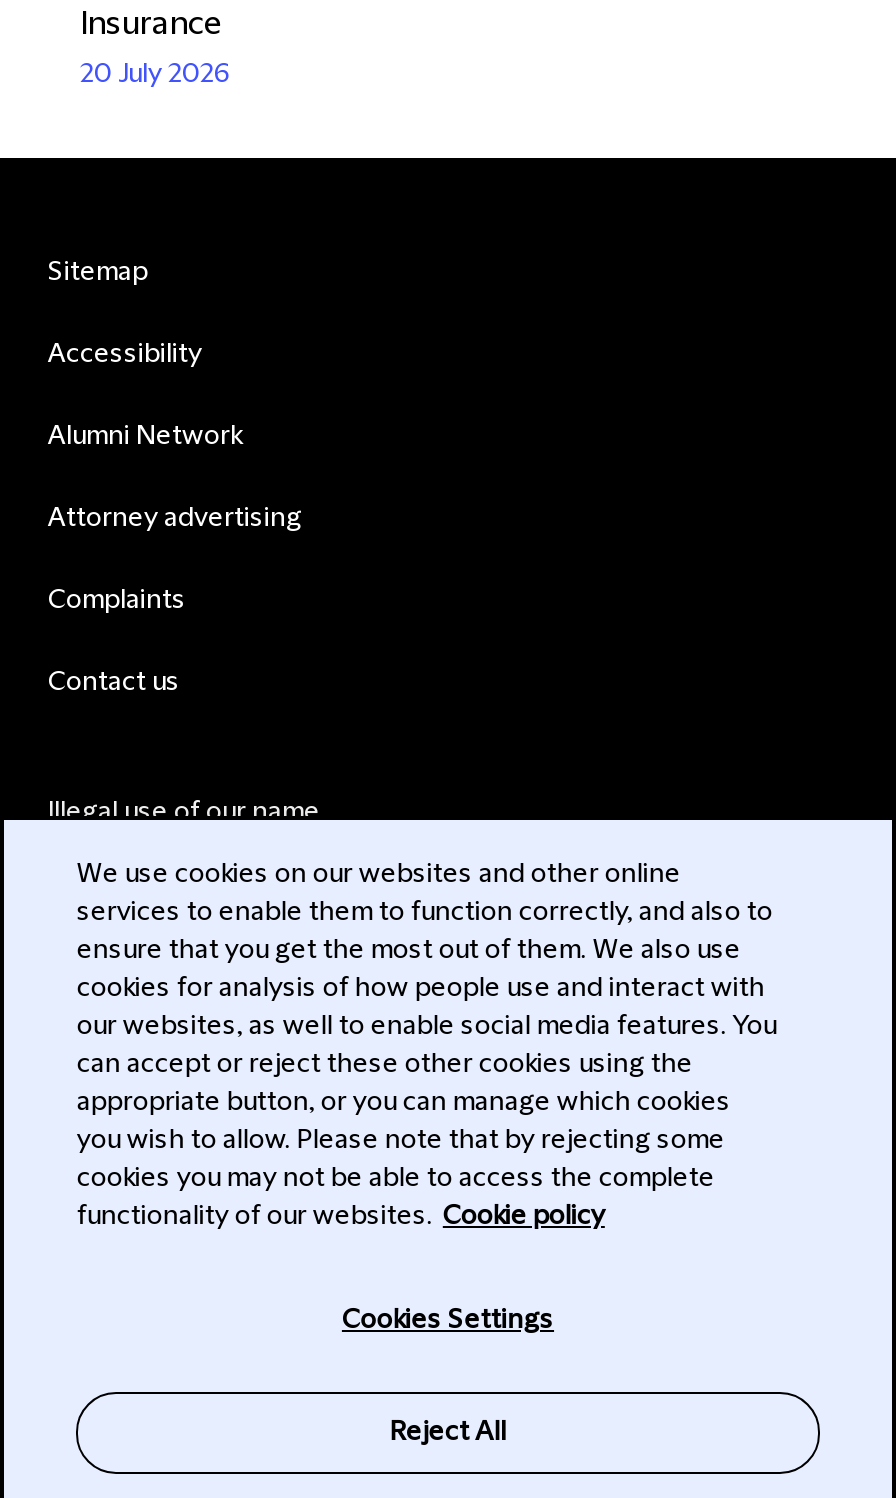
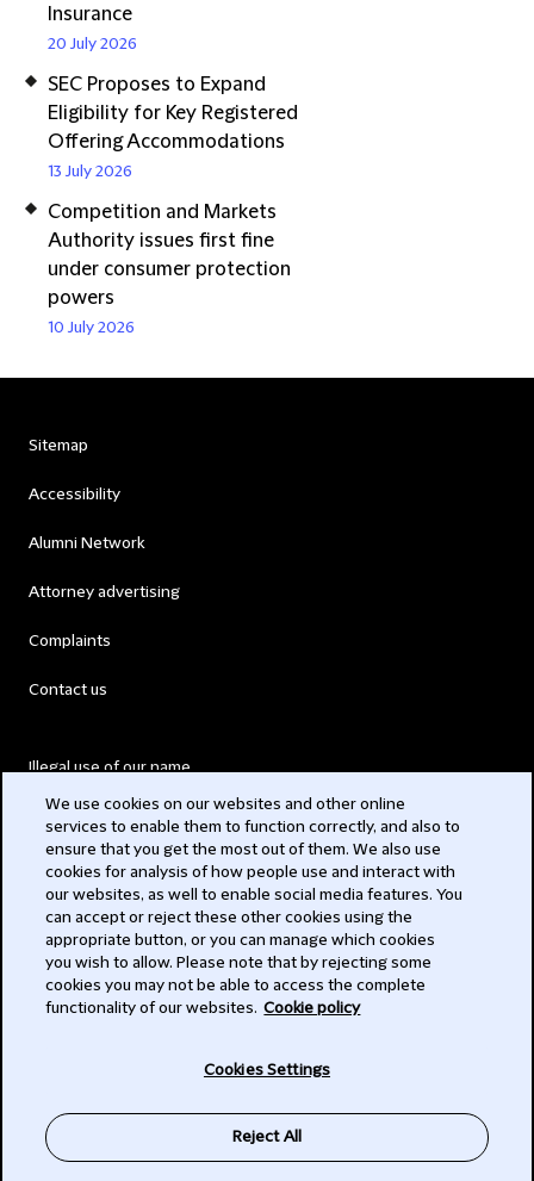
+ SEC Proposes to Expand
+ Eligibility for Key Registered
+ Offering Accommodations
+ 13 July 2026
+ Competition and Markets
+ Authority issues first fine
+ under consumer protection
+ powers
+ 10 July 2026
